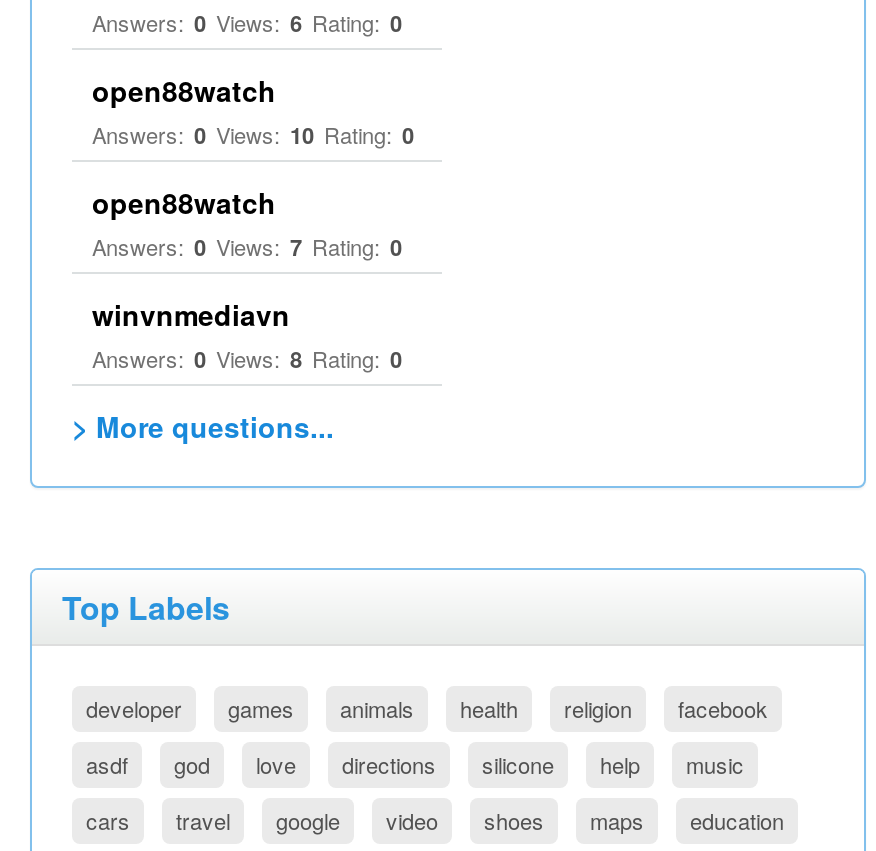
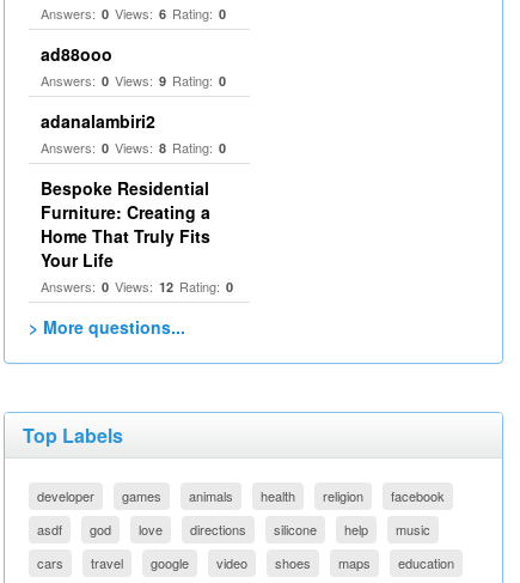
- open88watch
- Answers: 0 Views: 10 Rating: 0
- open88watch
- Answers: 0 Views: 7 Rating: 0
- winvnmediavn
+ ad88ooo
+ Answers: 0 Views: 9 Rating: 0
+ adanalambiri2

moved up: Answers: 0 Views: 8 Rating: 0

+ Bespoke Residential
+ Furniture: Creating a
+ Home That Truly Fits
+ Your Life
+ Answers: 0 Views: 12 Rating: 0
